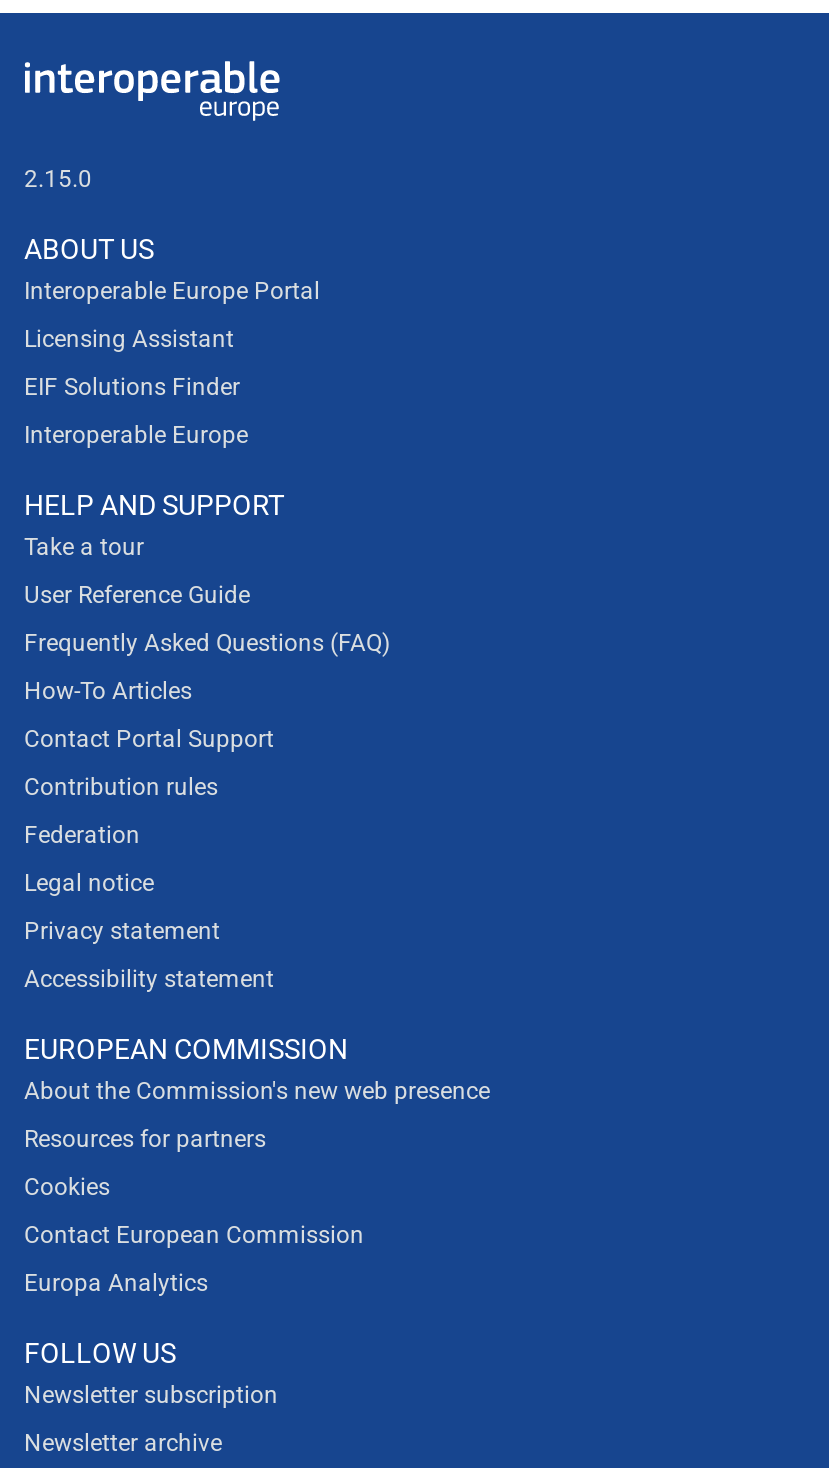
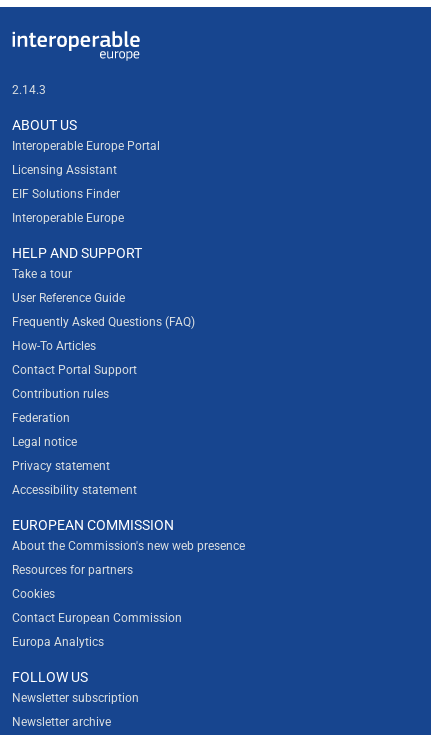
- 2.15.0
+ 2.14.3
